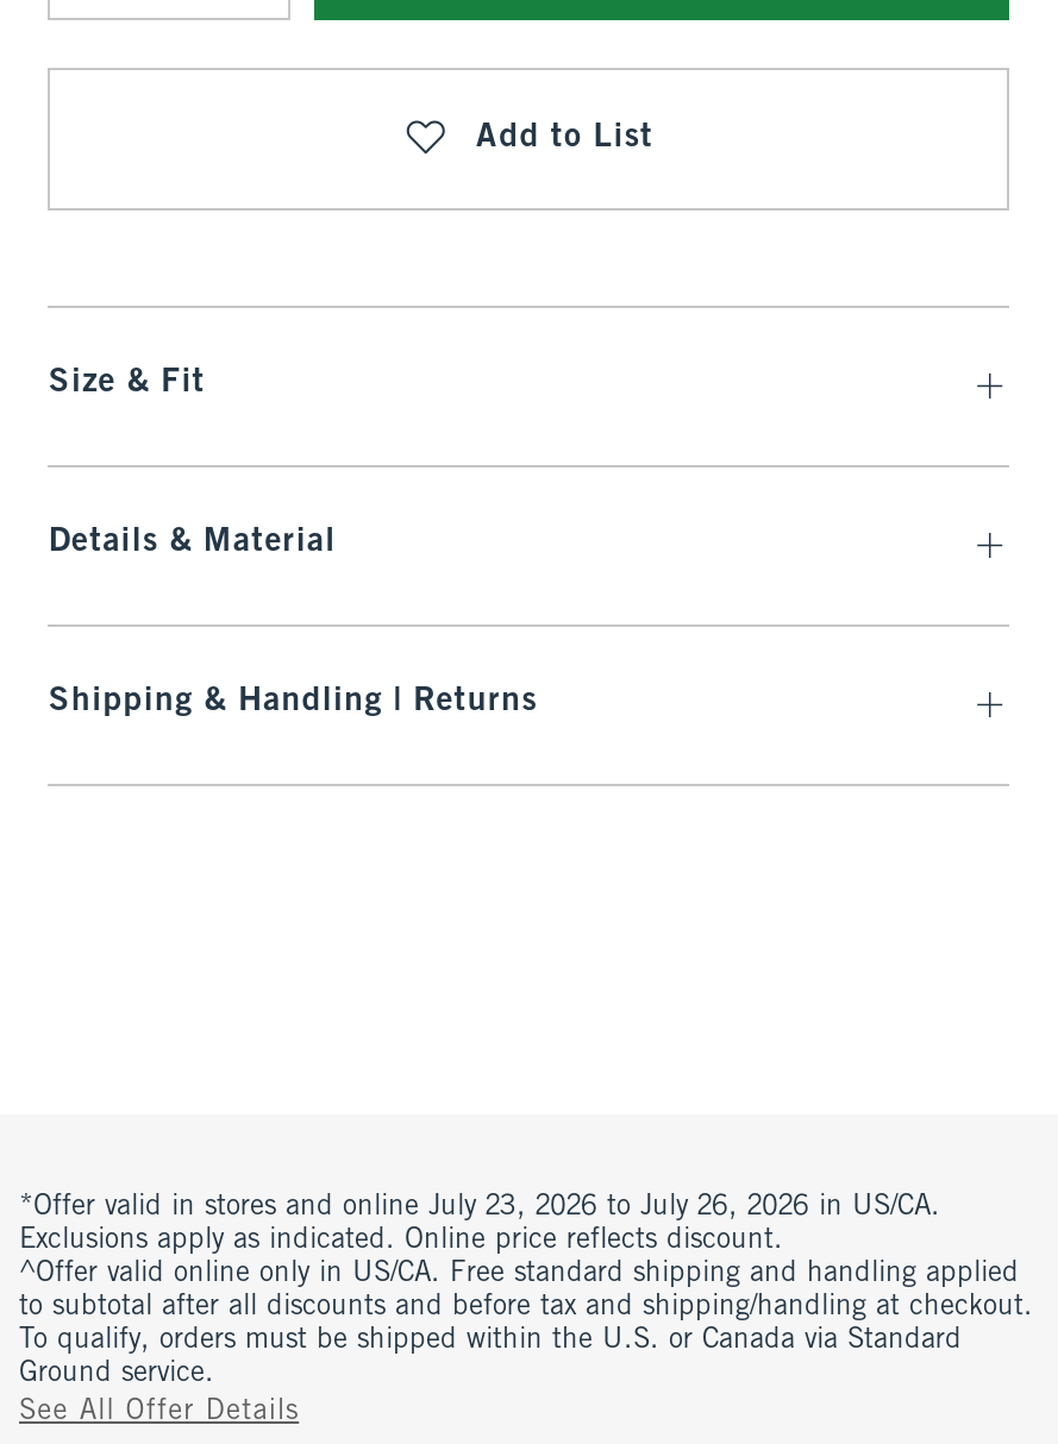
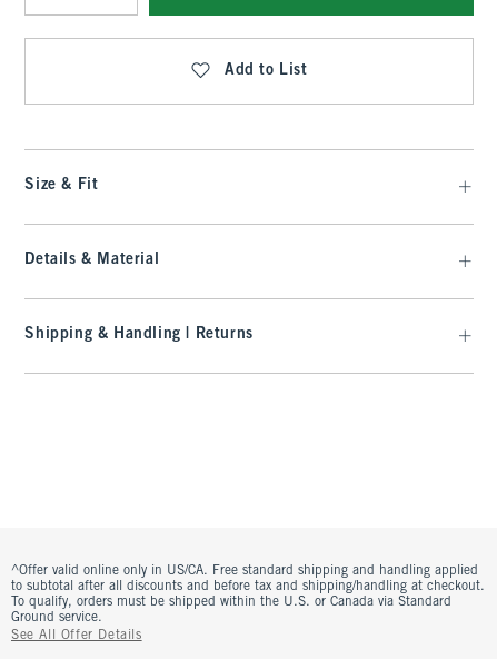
- *Offer valid in stores and online July 23, 2026 to July 26, 2026 in US/CA.
- Exclusions apply as indicated. Online price reflects discount.
